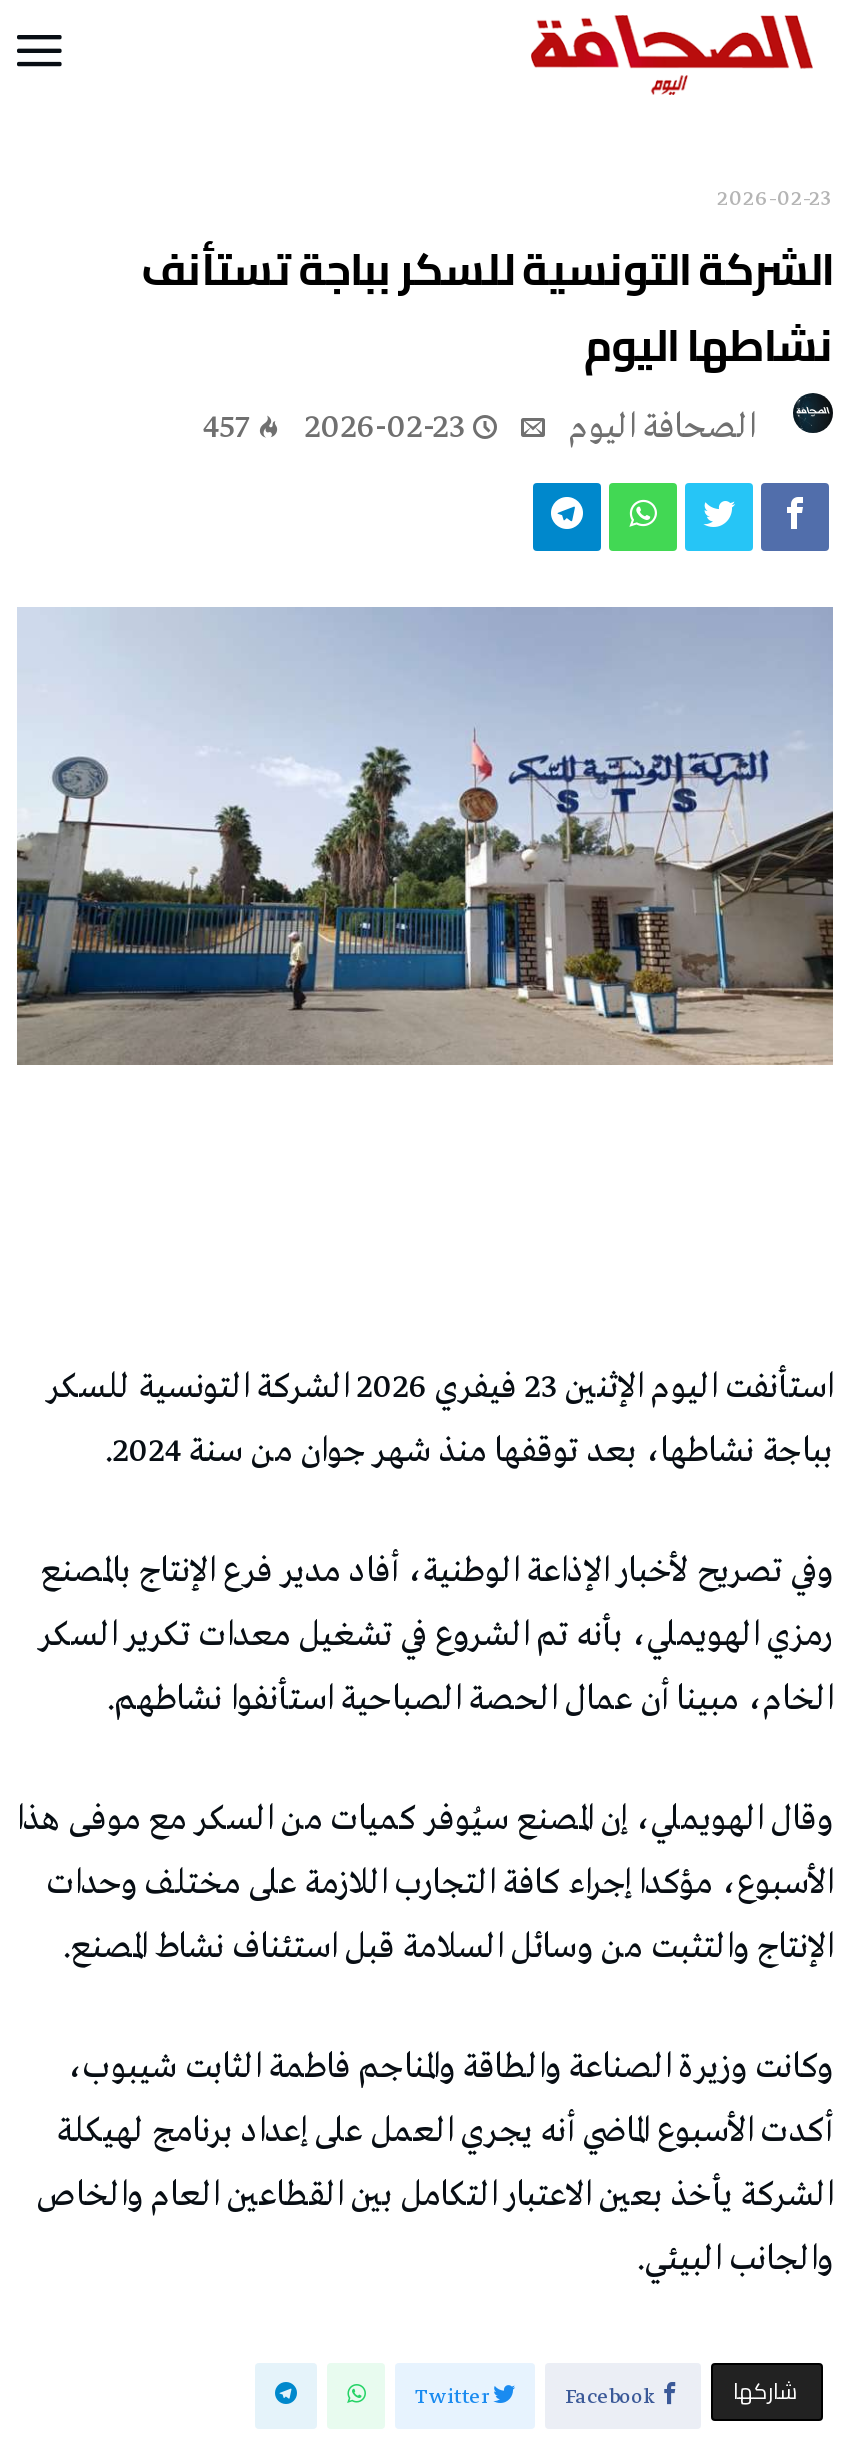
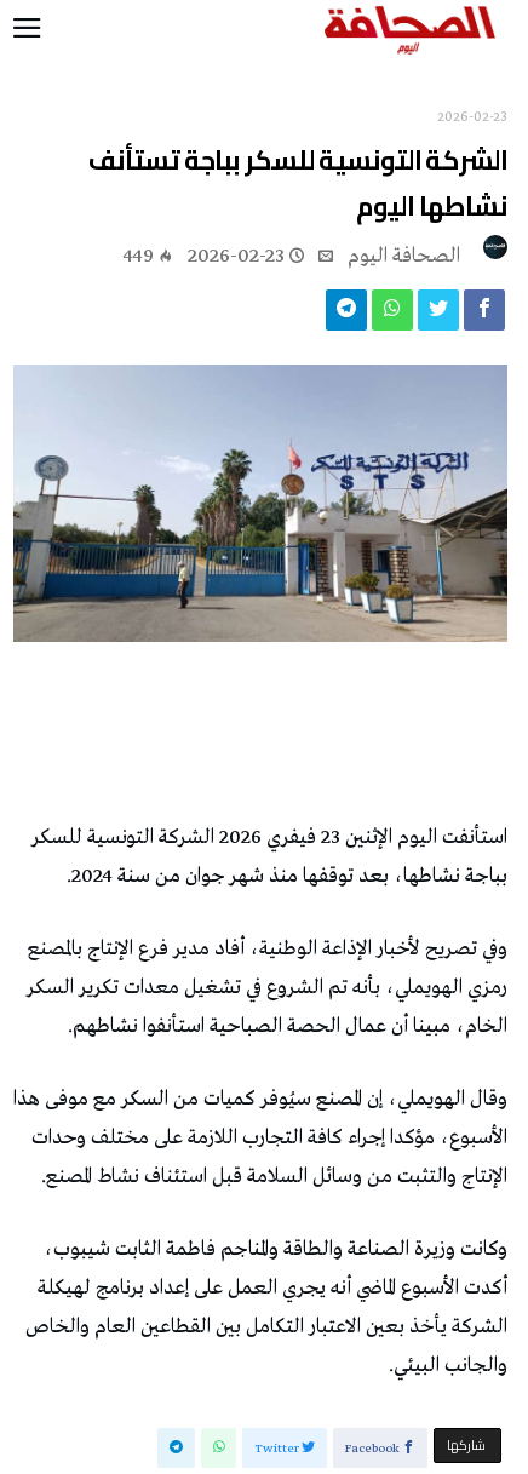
- 457 2026-02-23
+ 449 2026-02-23
